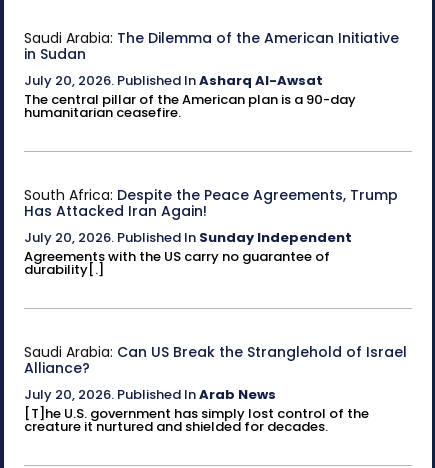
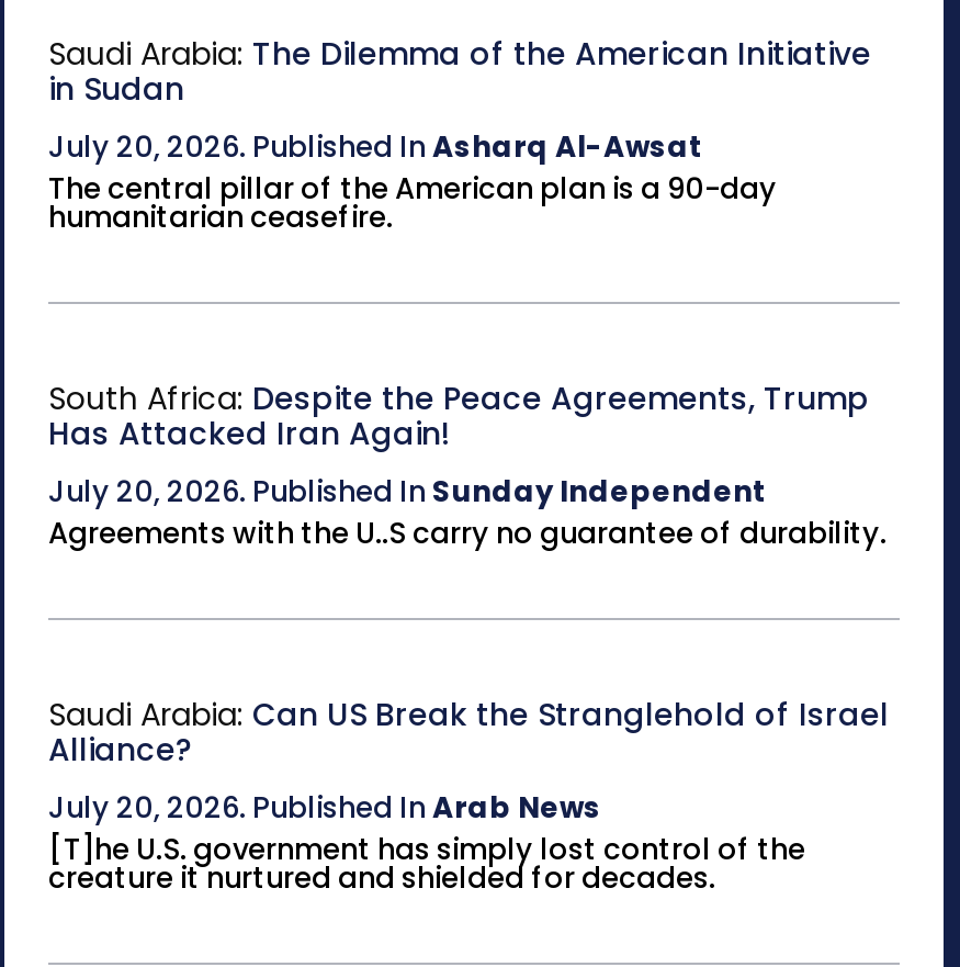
- Agreements with the US carry no guarantee of
- durability[.]
+ Agreements with the U..S carry no guarantee of durability.
